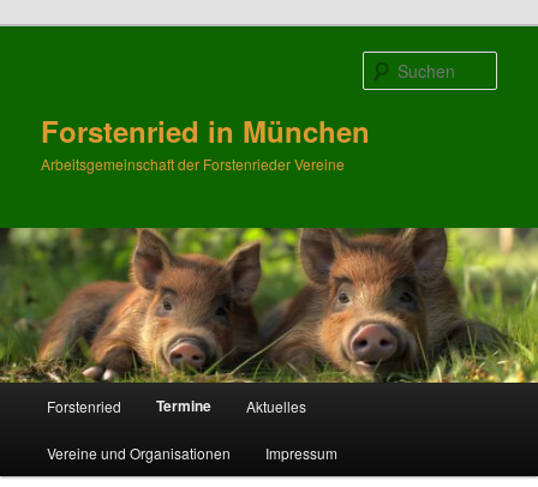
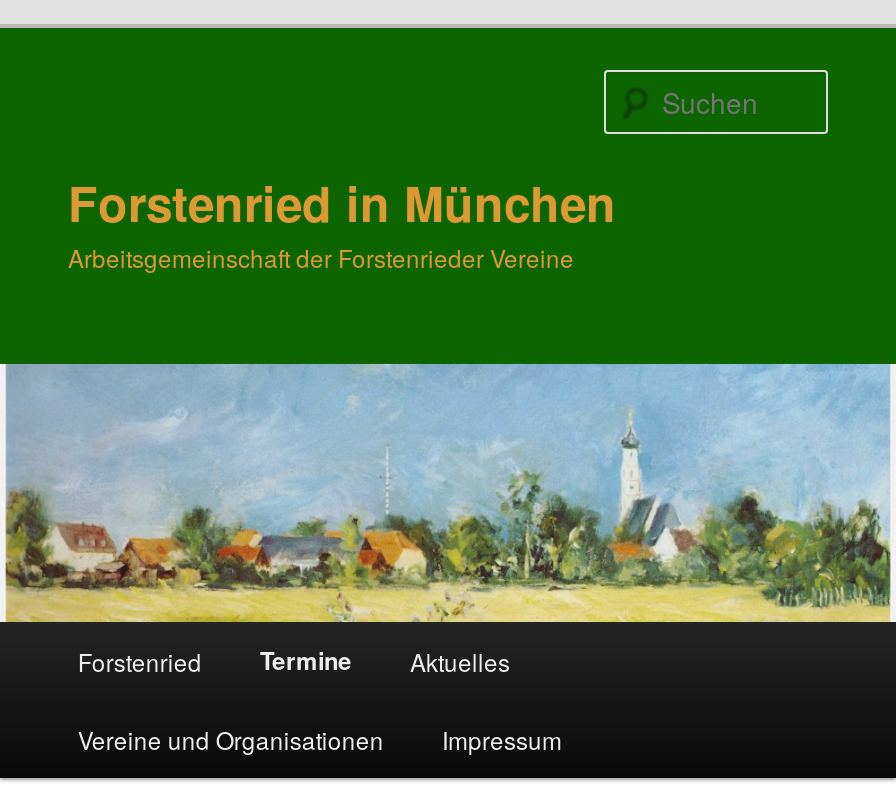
- [image]
+ [image]
